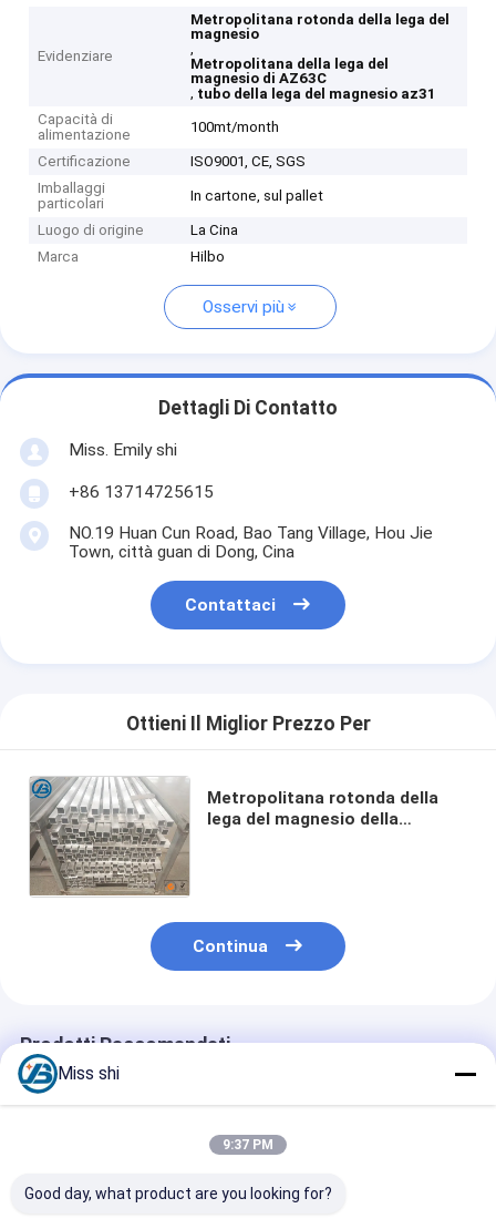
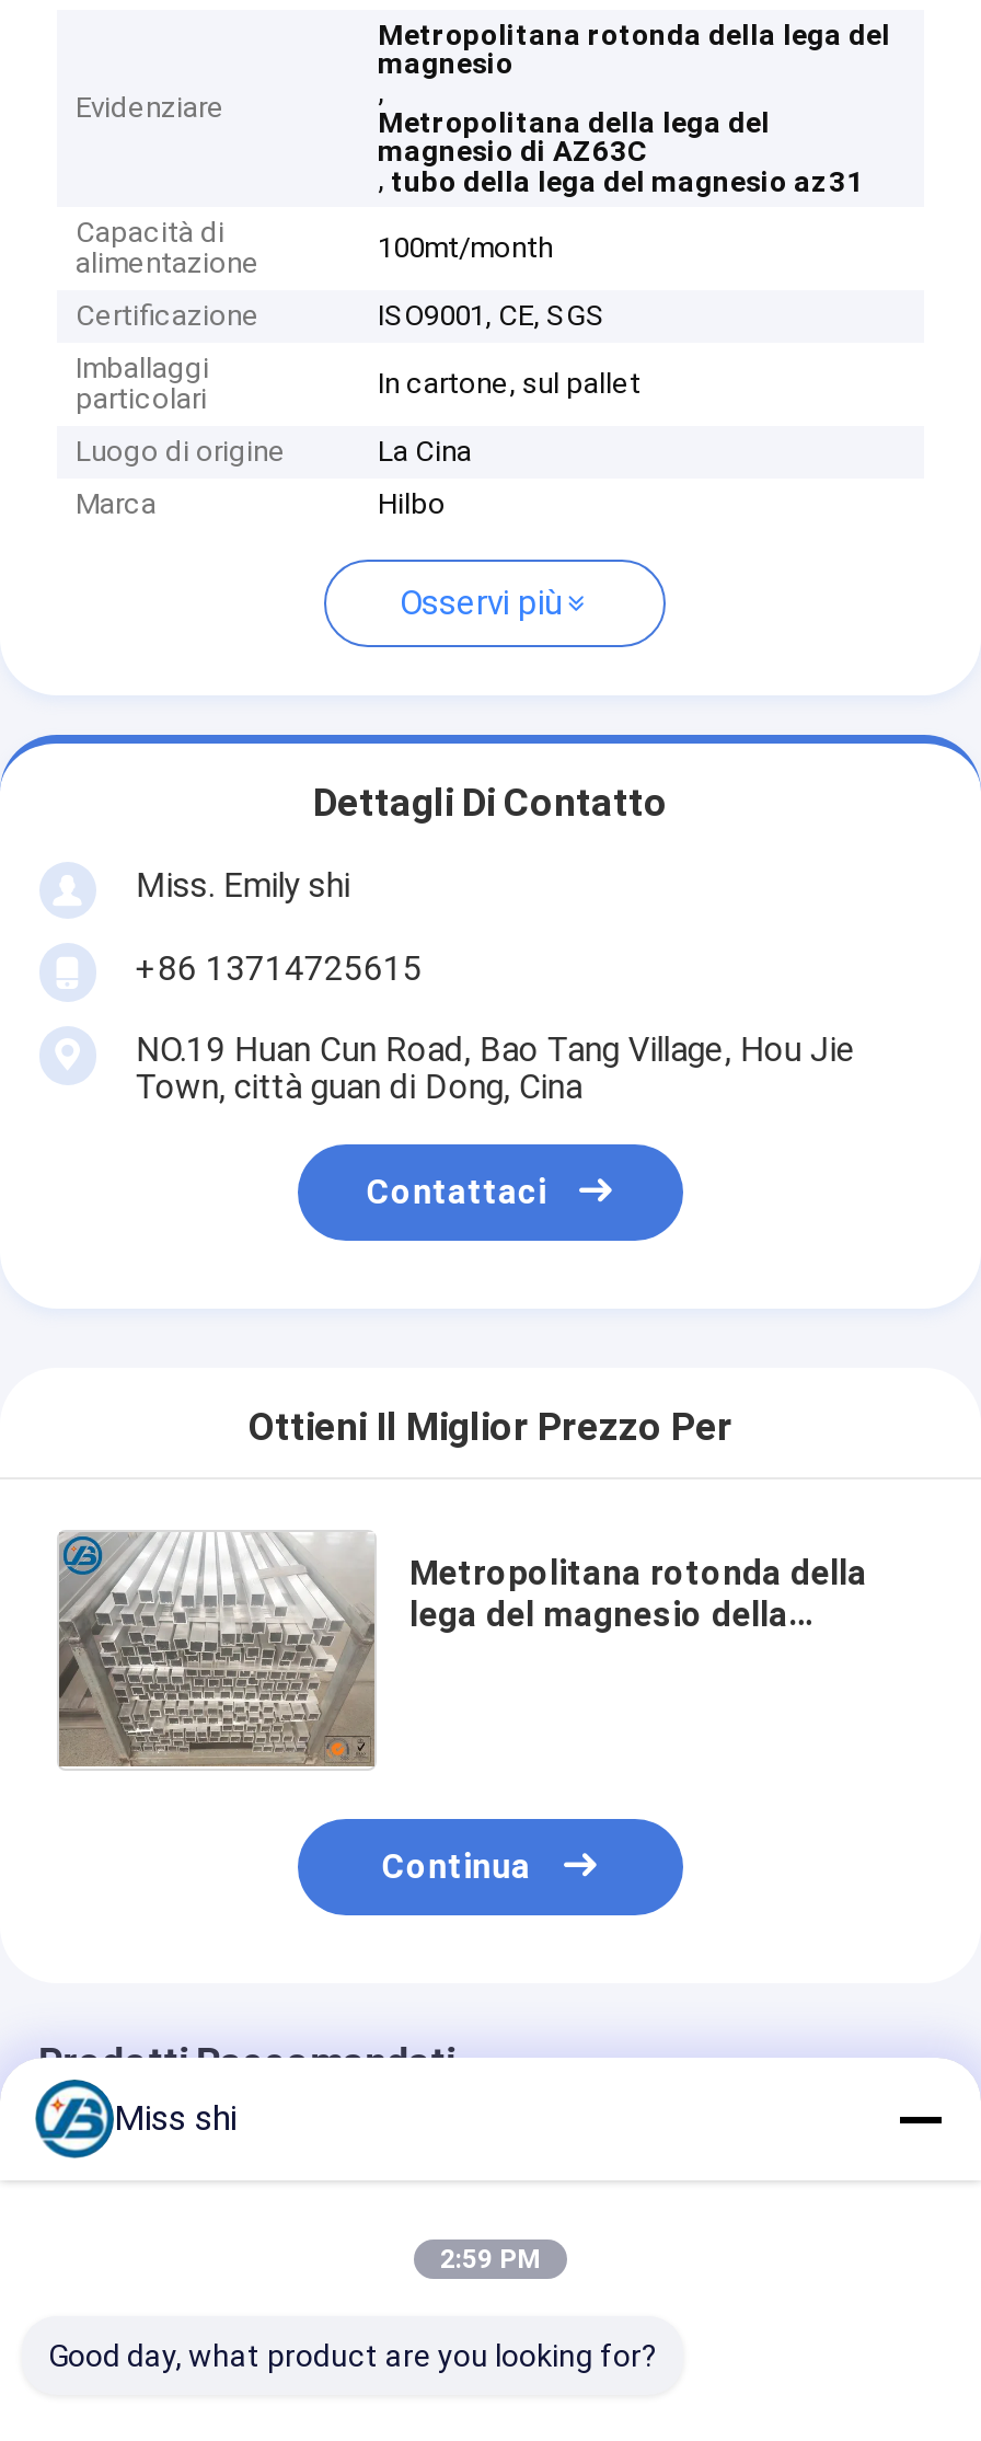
- 9:37 PM
+ 2:59 PM
